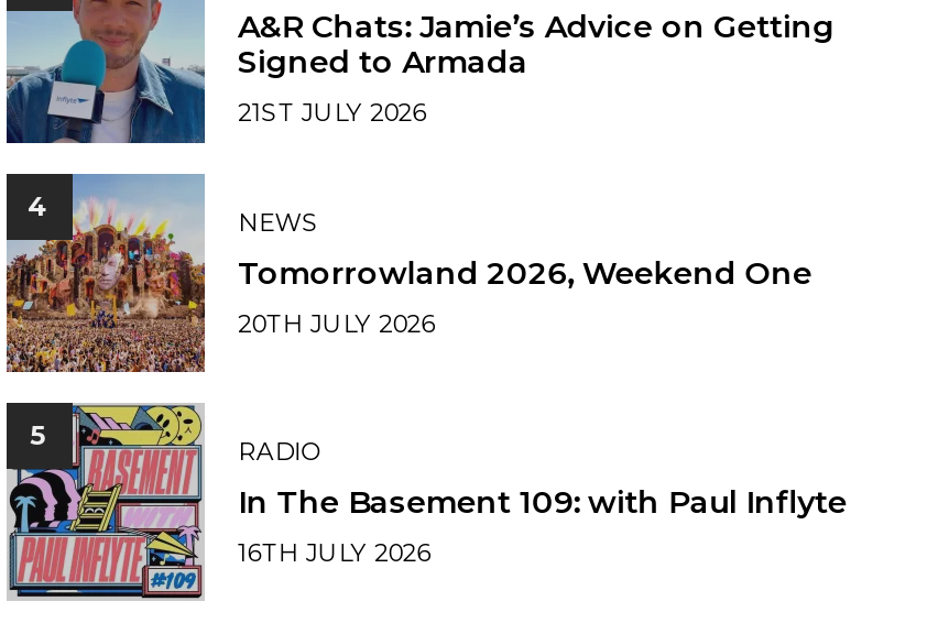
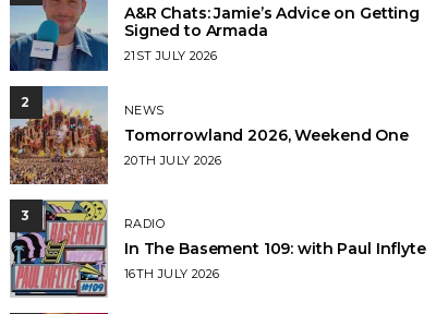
- 4
+ 2

- 5
+ 3
